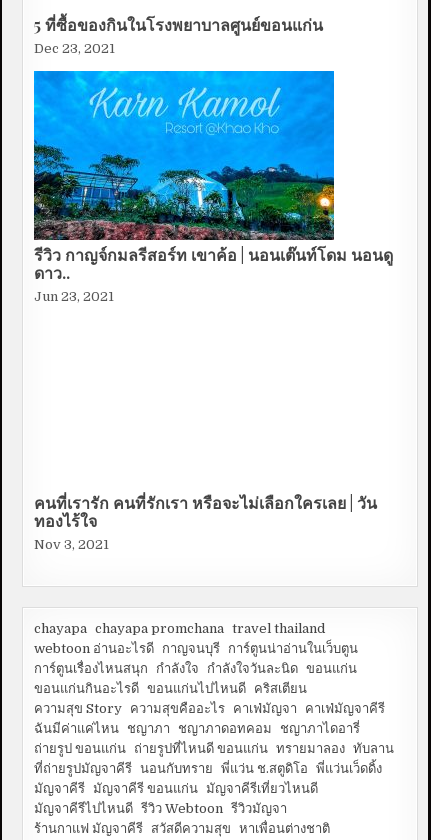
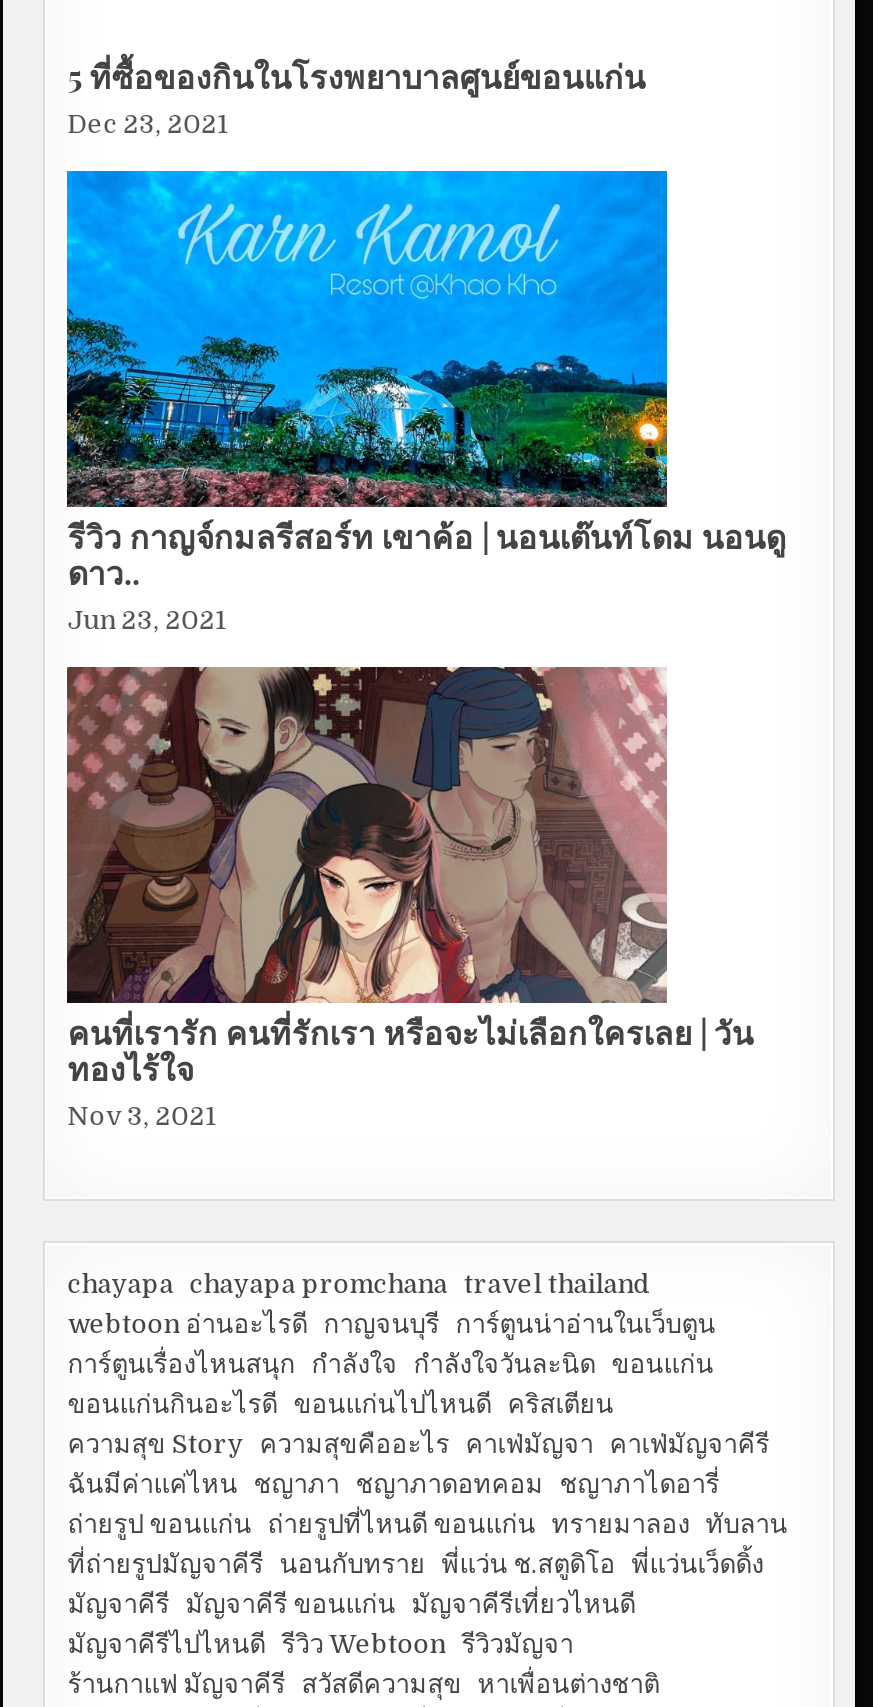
+ [image]
